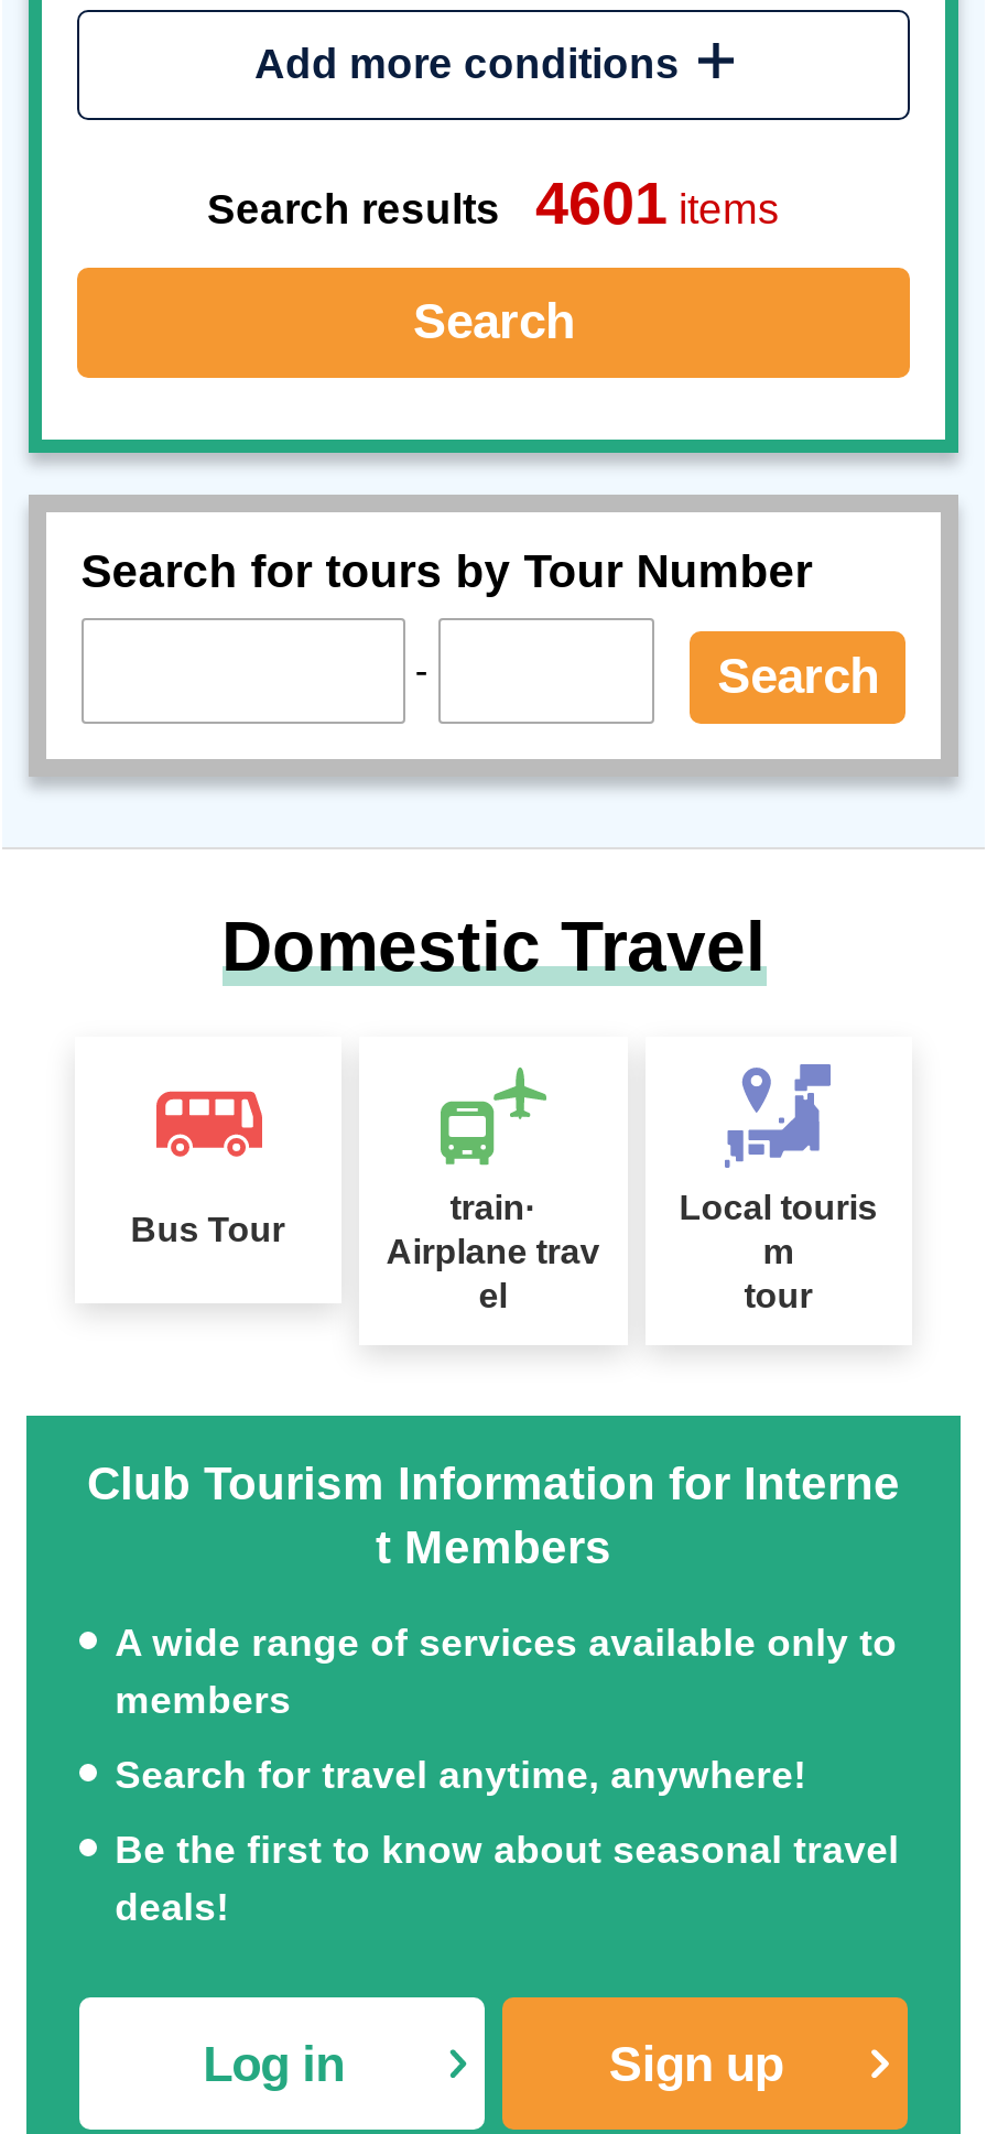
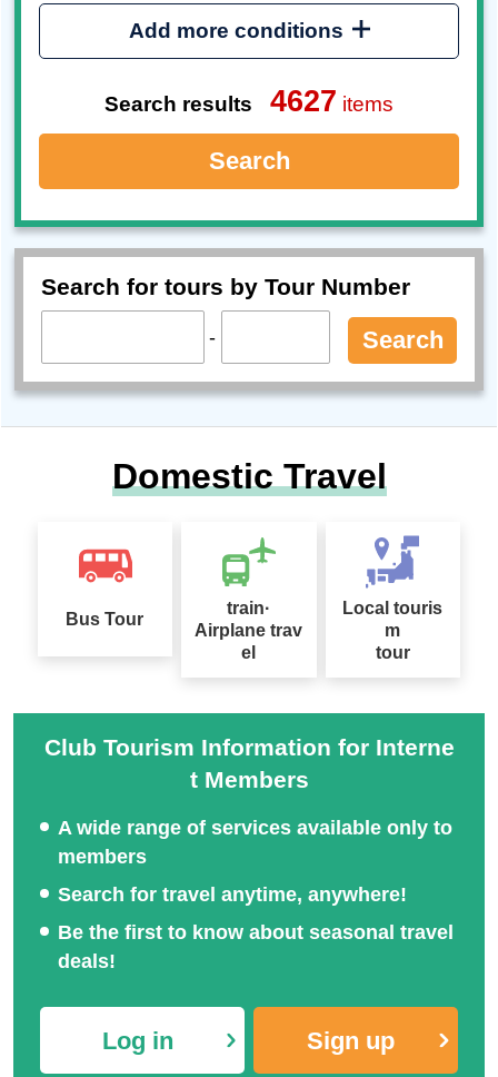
- Search results 4601 items
+ Search results 4627 items
